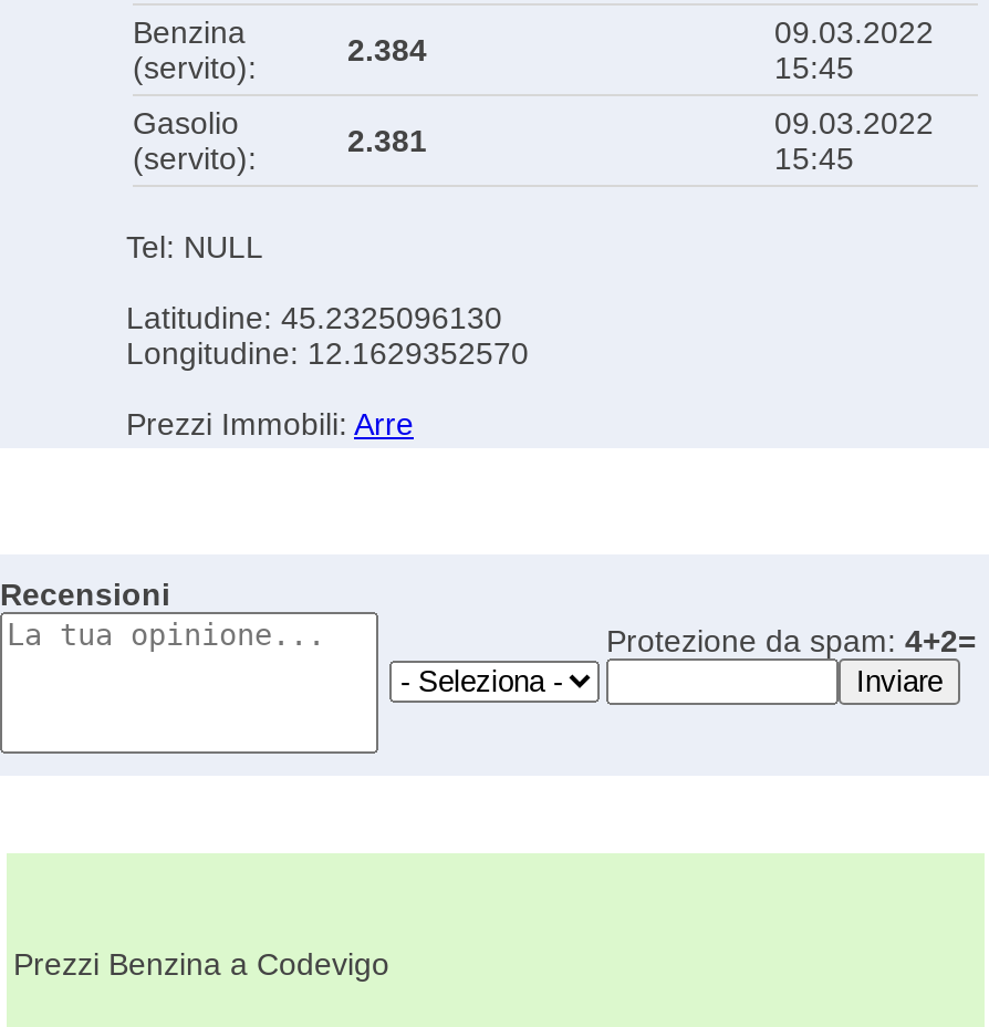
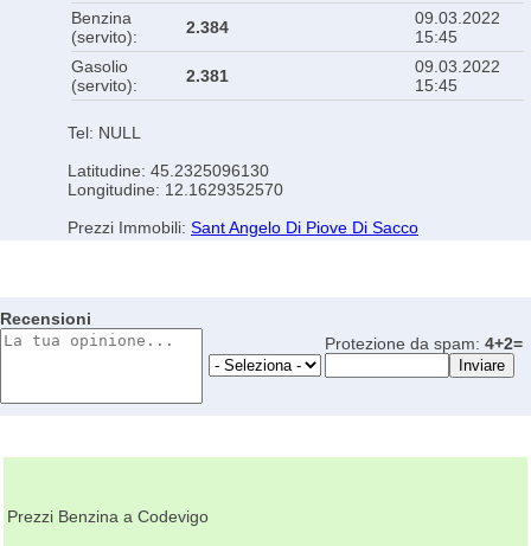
- Prezzi Immobili: Arre
+ Prezzi Immobili: Sant Angelo Di Piove Di Sacco
